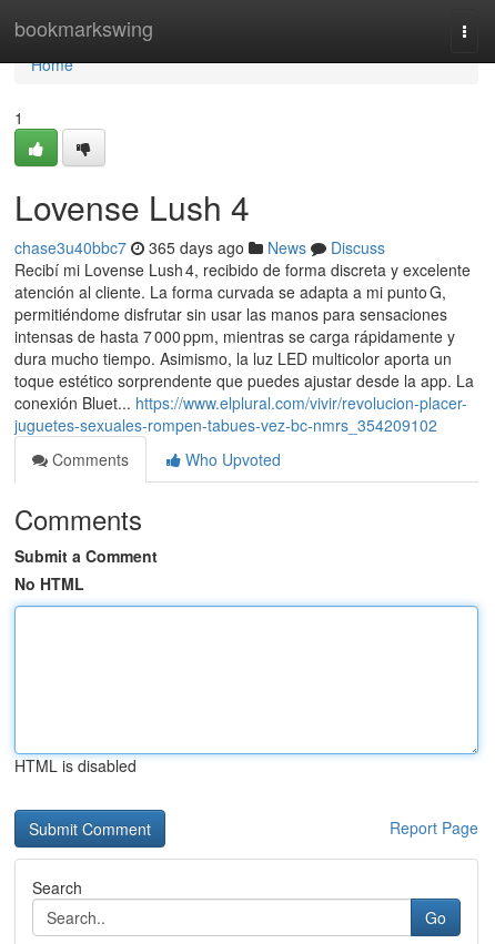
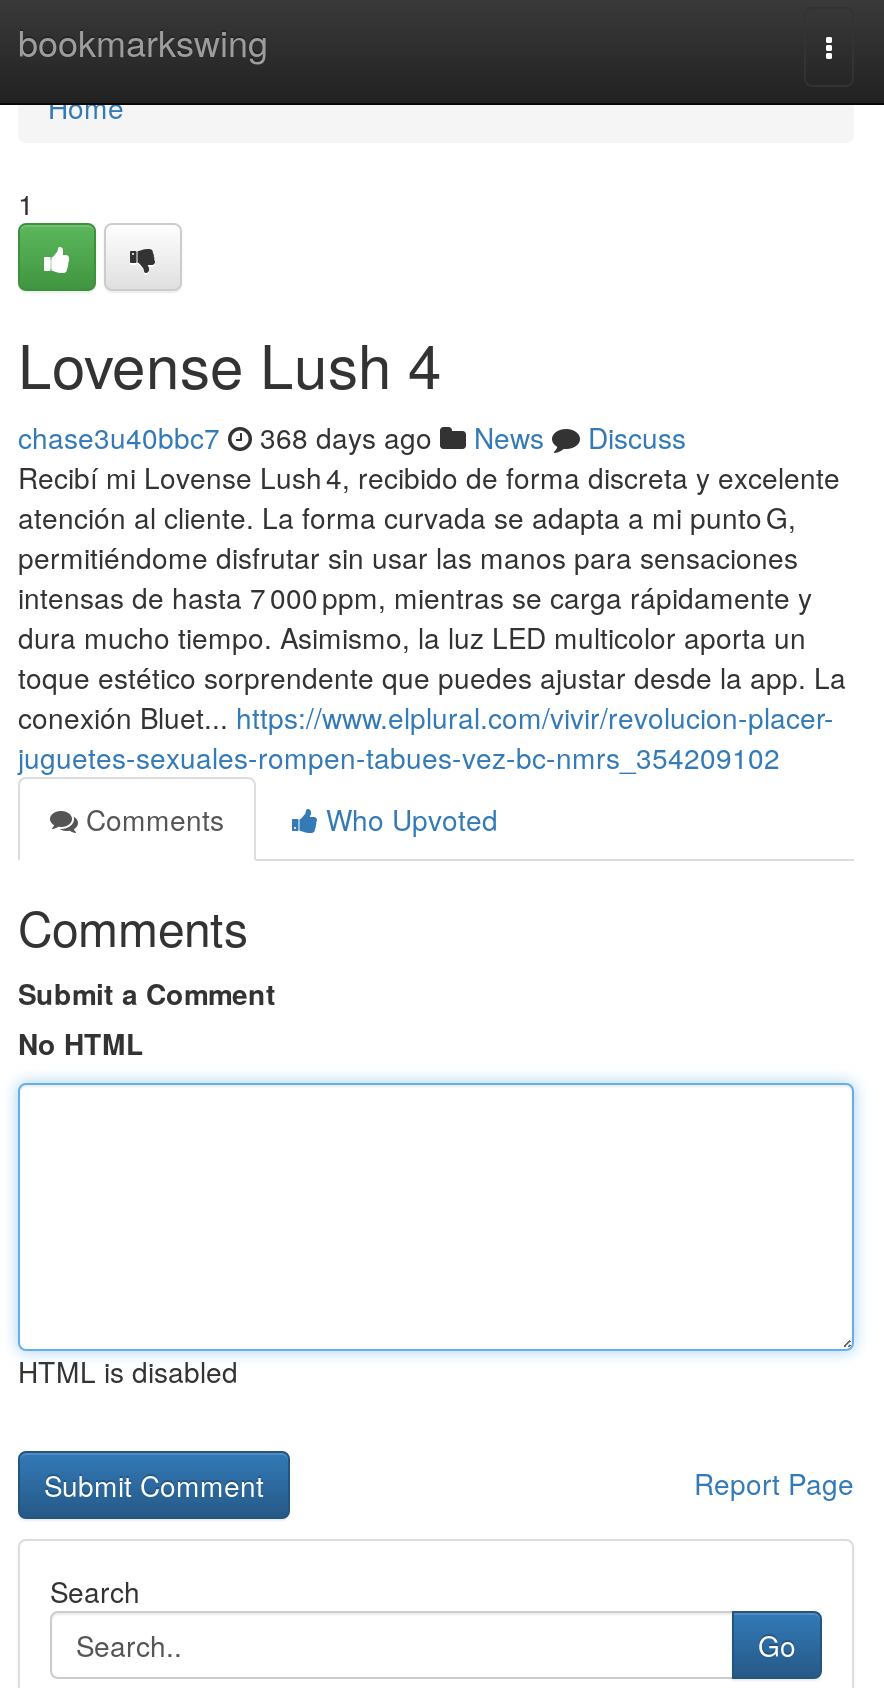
- chase3u40bbc7 365 days ago News Discuss
+ chase3u40bbc7 368 days ago News Discuss
